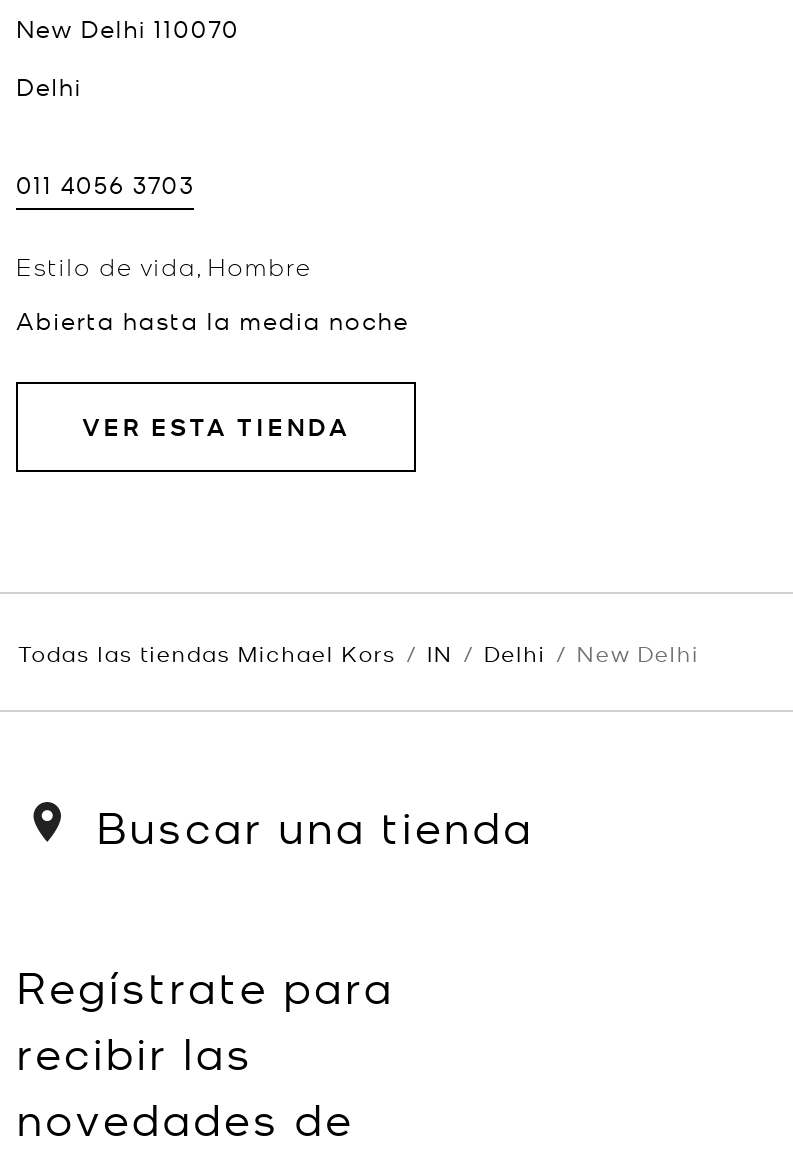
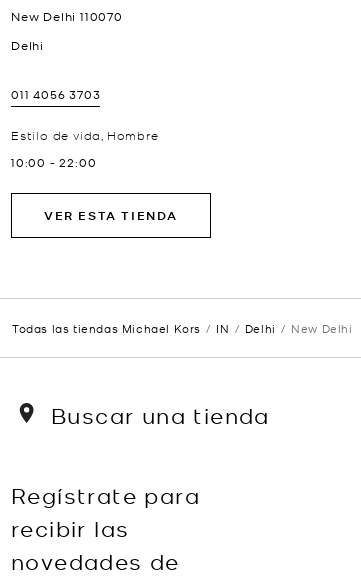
- Abierta hasta la media noche
+ 10:00 - 22:00
